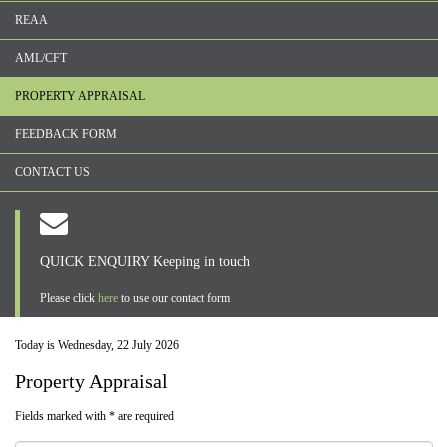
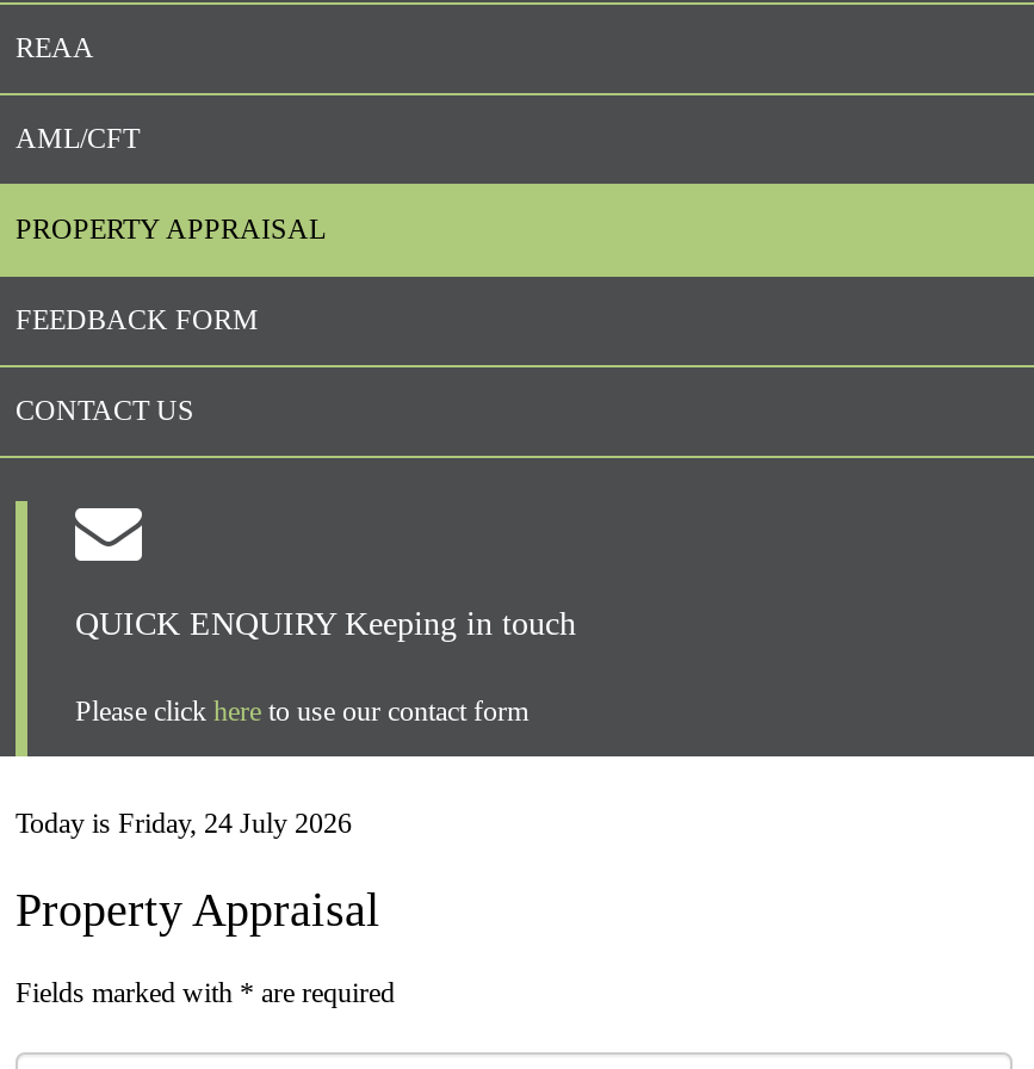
- Today is Wednesday, 22 July 2026
+ Today is Friday, 24 July 2026
